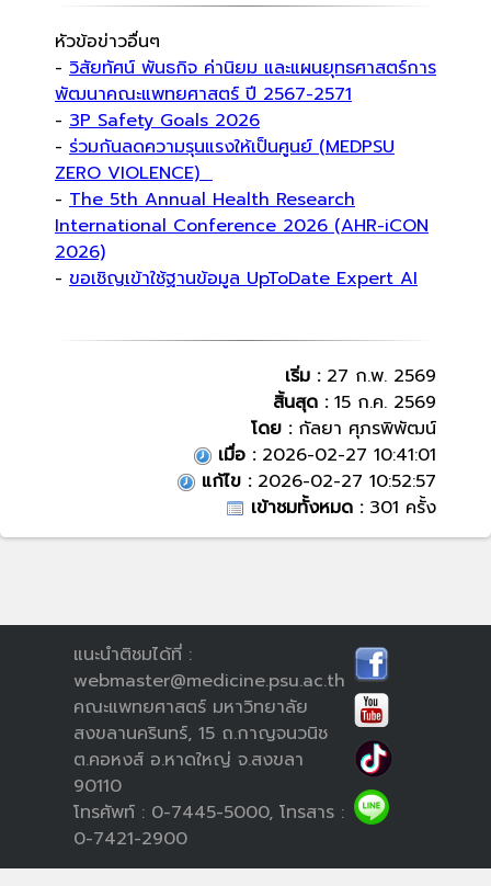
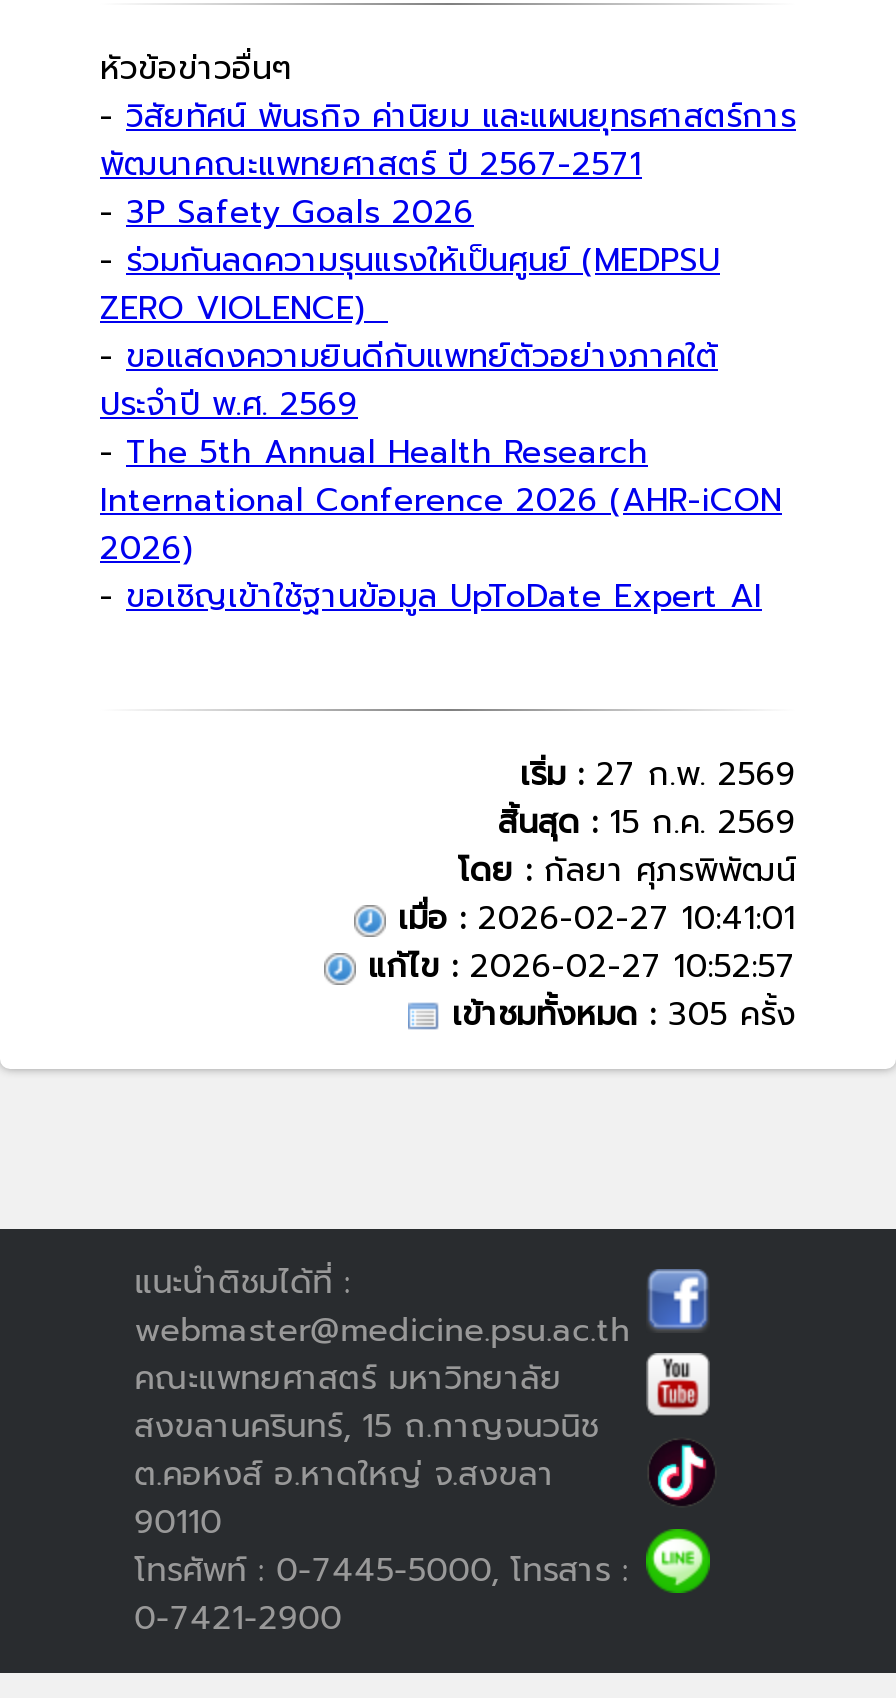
+ -ขอแสดงความยินดีกับแพทย์ตัวอย่างภาคใต้
+ ประจำปี พ.ศ. 2569

- เข้าชมทั้งหมด : 301 ครั้ง
+ เข้าชมทั้งหมด : 305 ครั้ง
